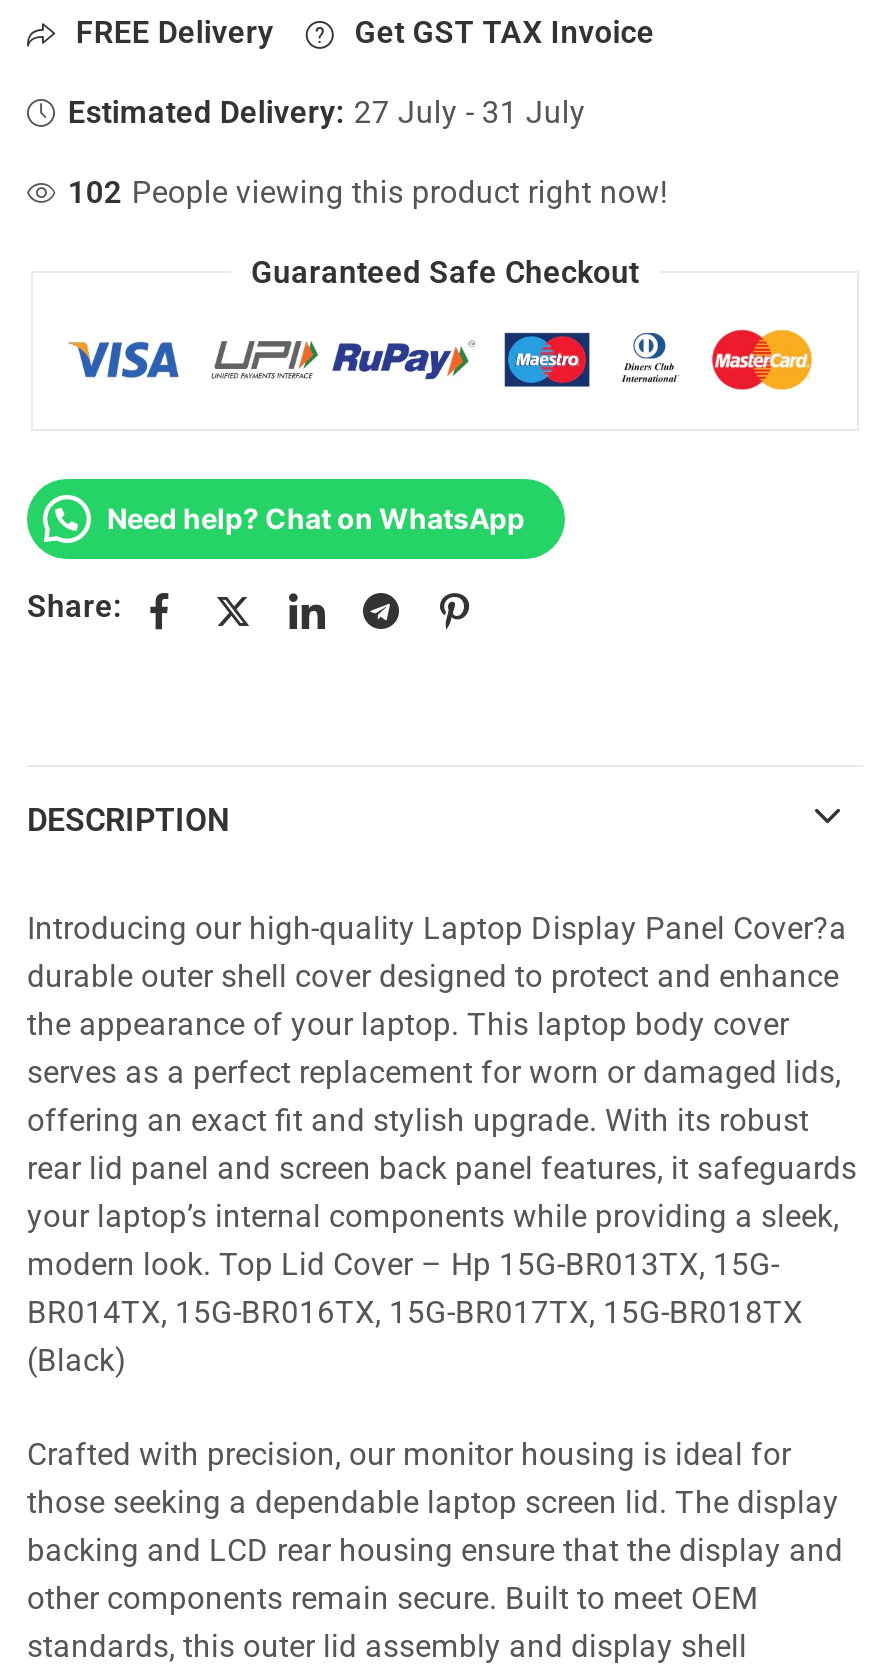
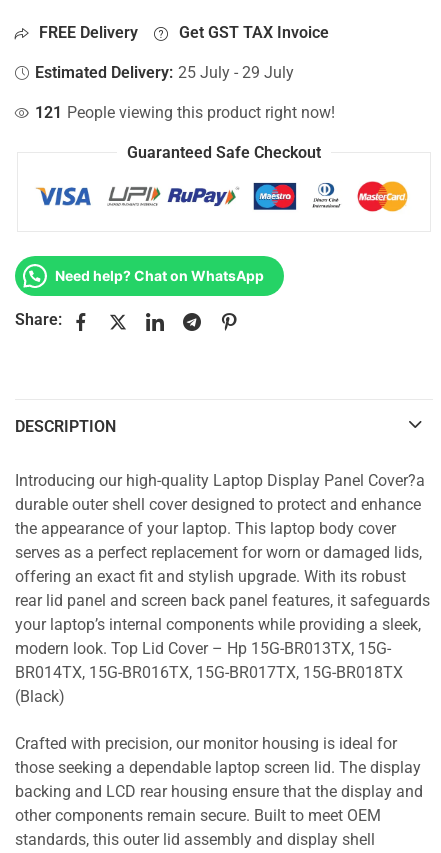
- Estimated Delivery: 27 July - 31 July
+ Estimated Delivery: 25 July - 29 July

- 102 People viewing this product right now!
+ 121 People viewing this product right now!
